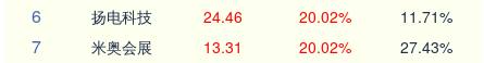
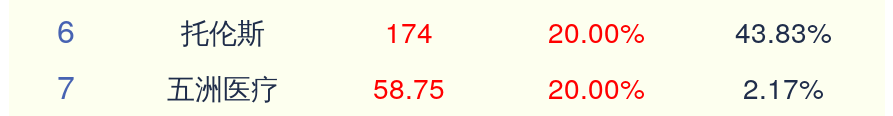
- 扬电科技
- 24.46
- 20.02%
- 11.71%
+ 托伦斯
+ 174
+ 20.00%
+ 43.83%

- 米奥会展
- 13.31
- 20.02%
- 27.43%
+ 五洲医疗
+ 58.75
+ 20.00%
+ 2.17%
